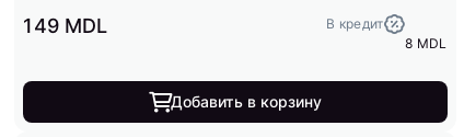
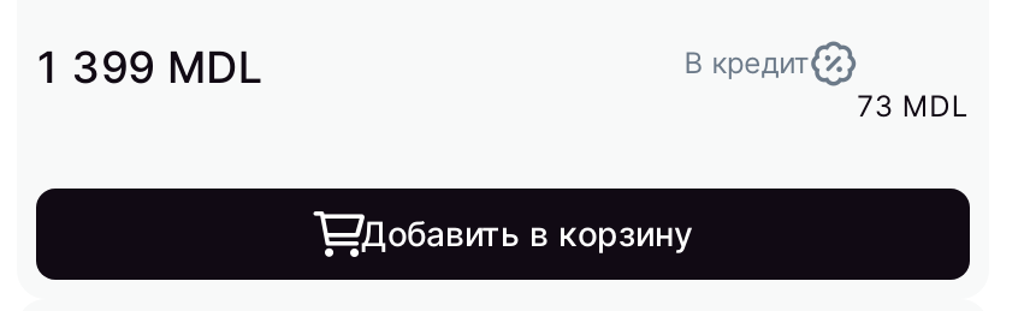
- 149 MDL
+ 1 399 MDL

- 8 MDL
+ 73 MDL
